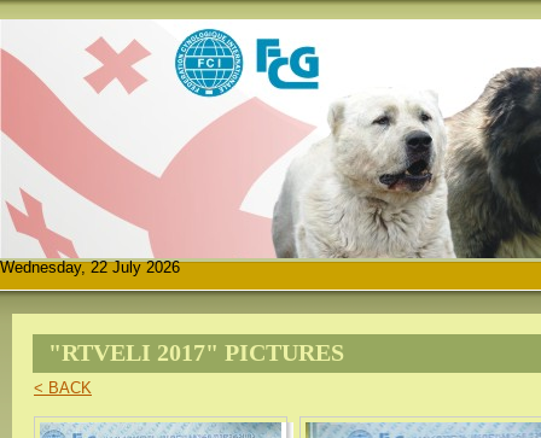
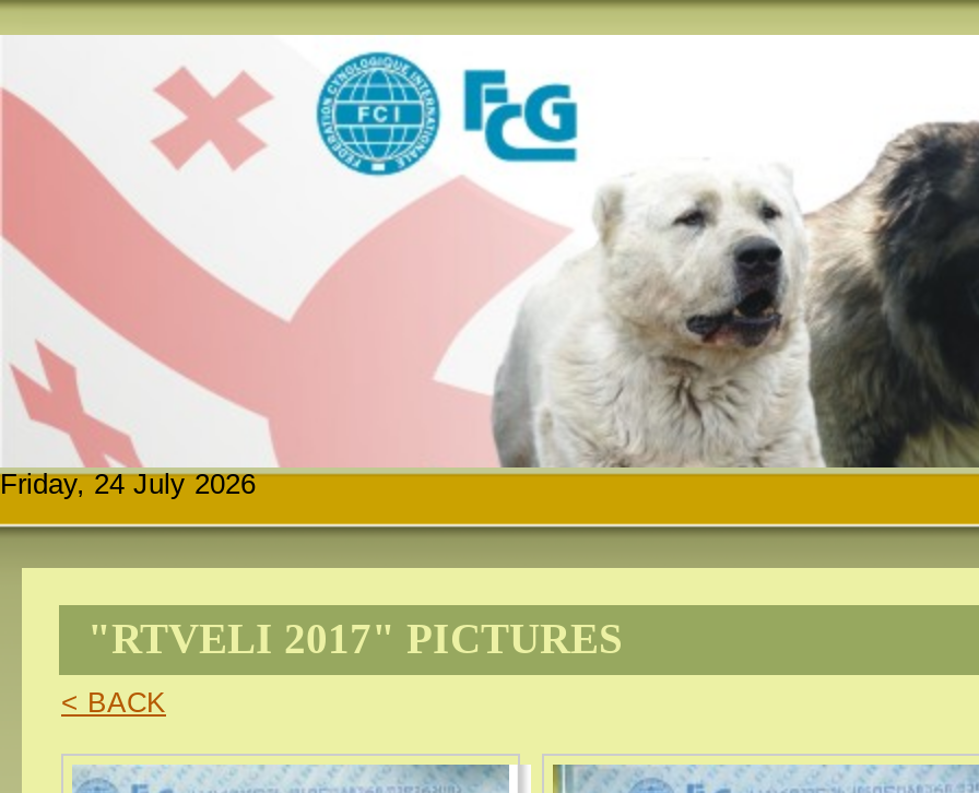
- Wednesday, 22 July 2026
+ Friday, 24 July 2026
